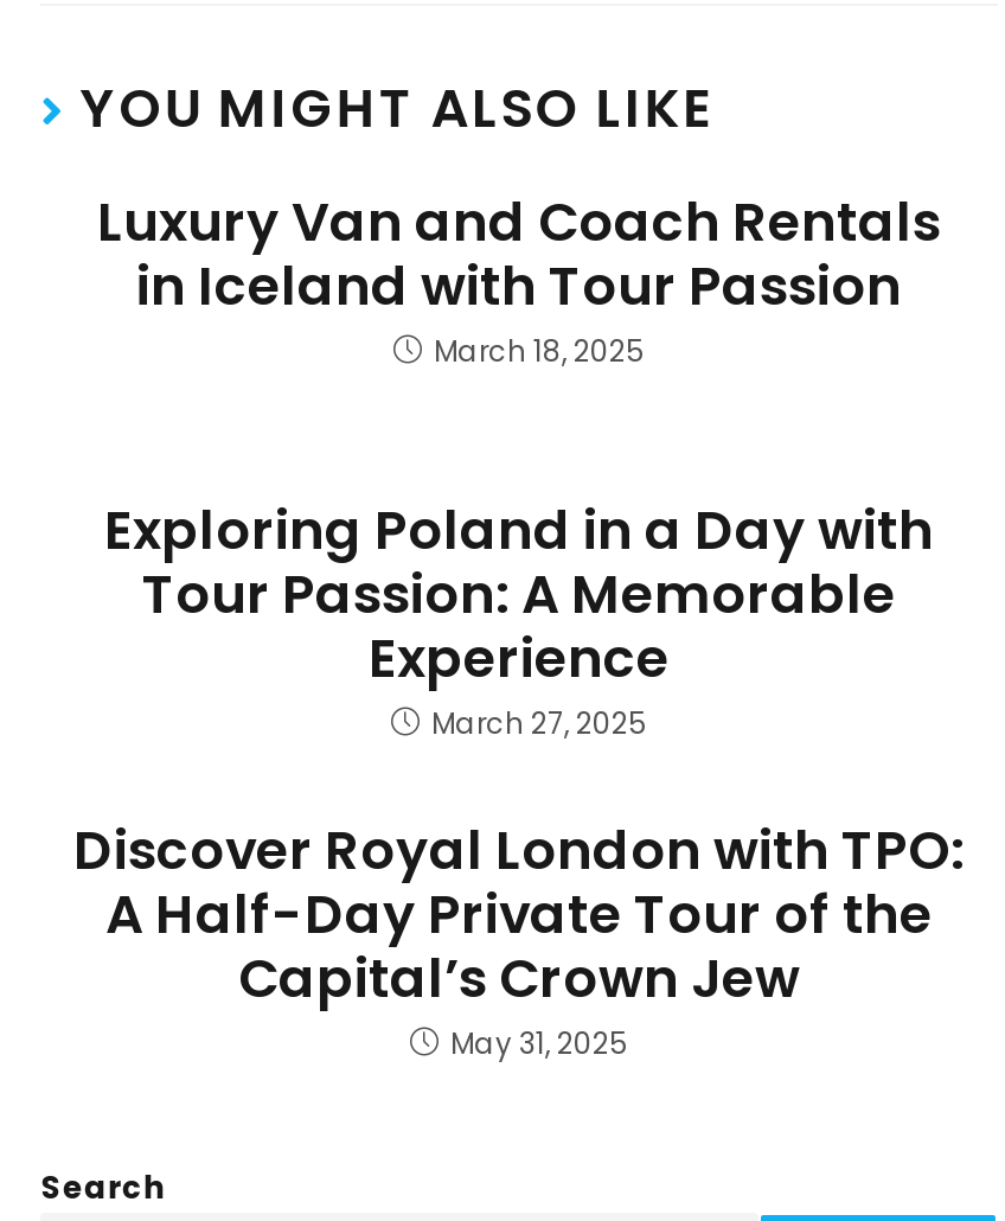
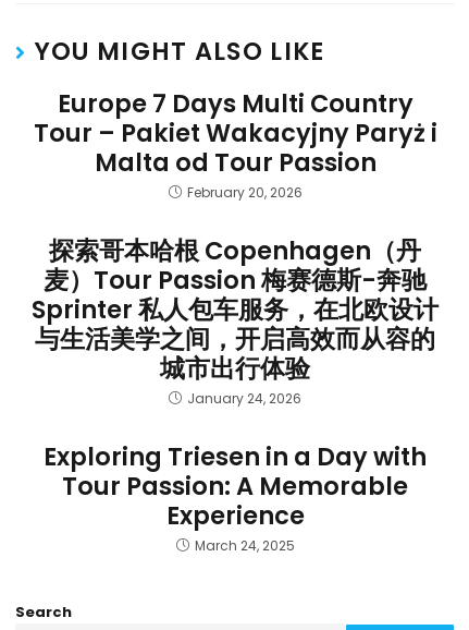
- Luxury Van and Coach Rentals
- in Iceland with Tour Passion
- March 18, 2025
- Exploring Poland in a Day with
+ Europe 7 Days Multi Country
+ Tour – Pakiet Wakacyjny Paryż i
+ Malta od Tour Passion
+ February 20, 2026
+ 探索哥本哈根 Copenhagen（丹
+ 麦）Tour Passion 梅赛德斯-奔驰
+ Sprinter 私人包车服务，在北欧设计
+ 与生活美学之间，开启高效而从容的
+ 城市出行体验
+ January 24, 2026
+ Exploring Triesen in a Day with

moved down: Tour Passion: A Memorable | Experience

- March 27, 2025
- Discover Royal London with TPO:
- A Half-Day Private Tour of the
- Capital’s Crown Jew
- May 31, 2025
+ March 24, 2025
